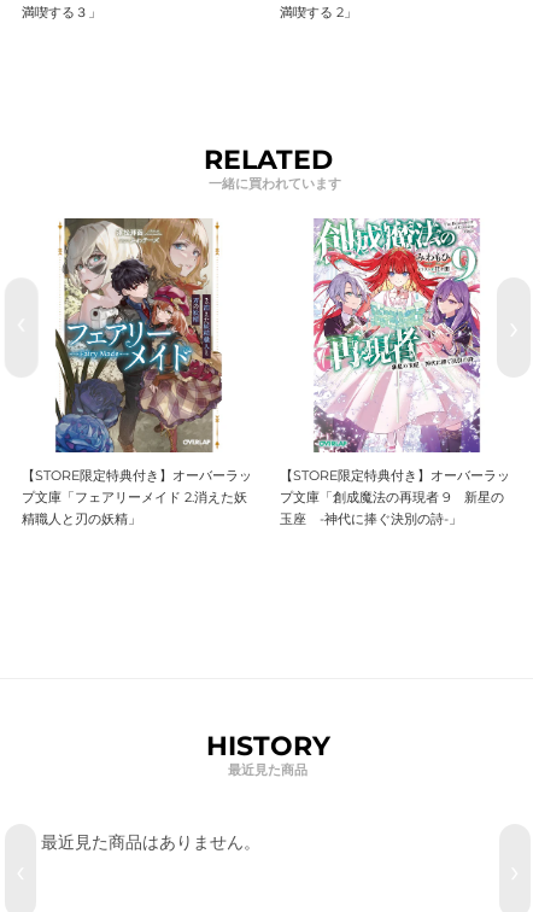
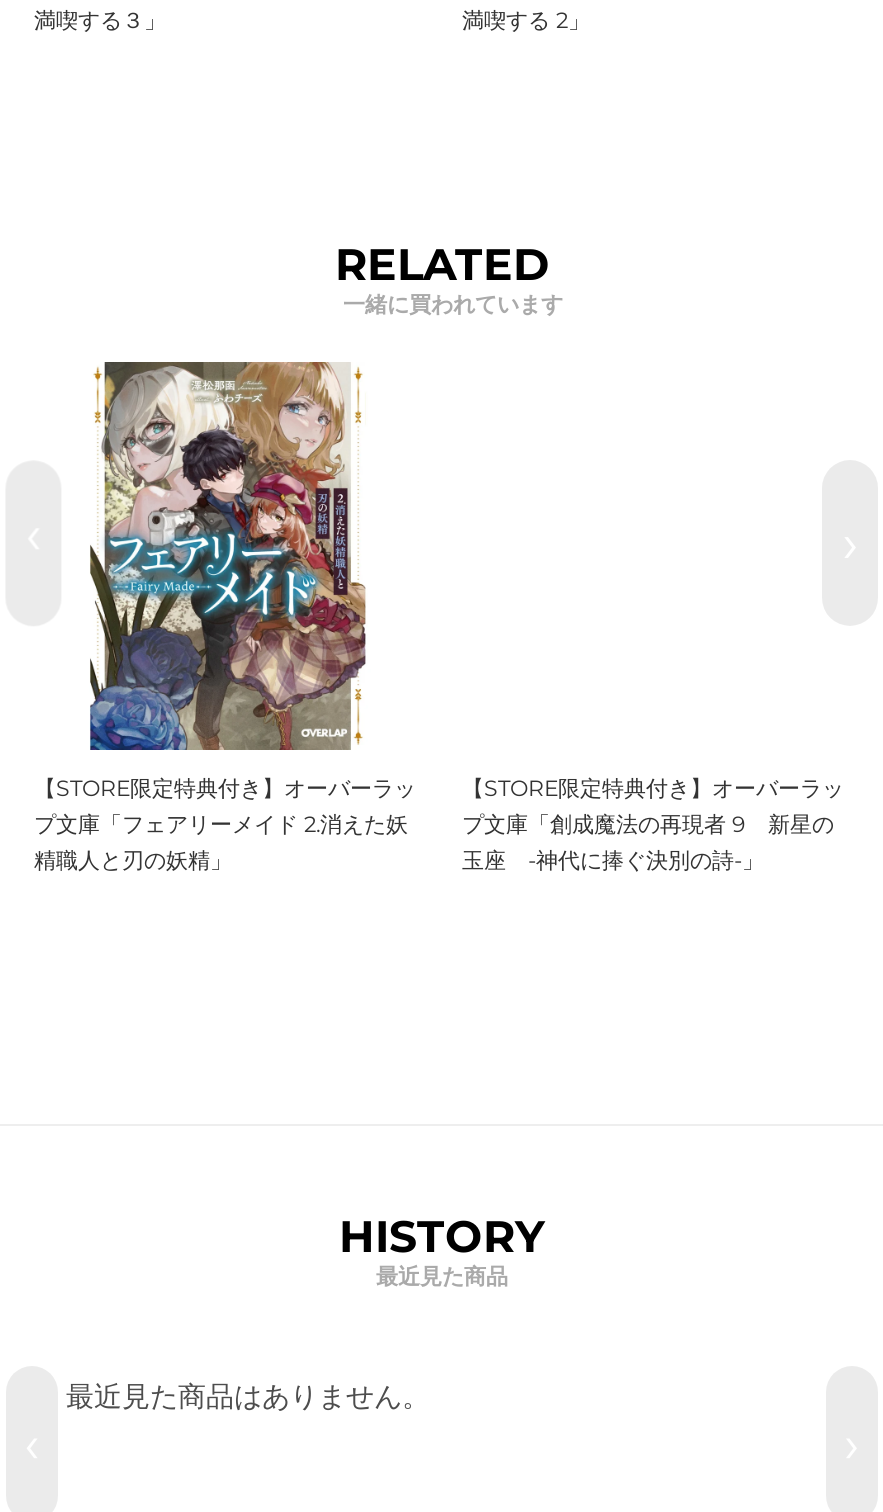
- [image]
